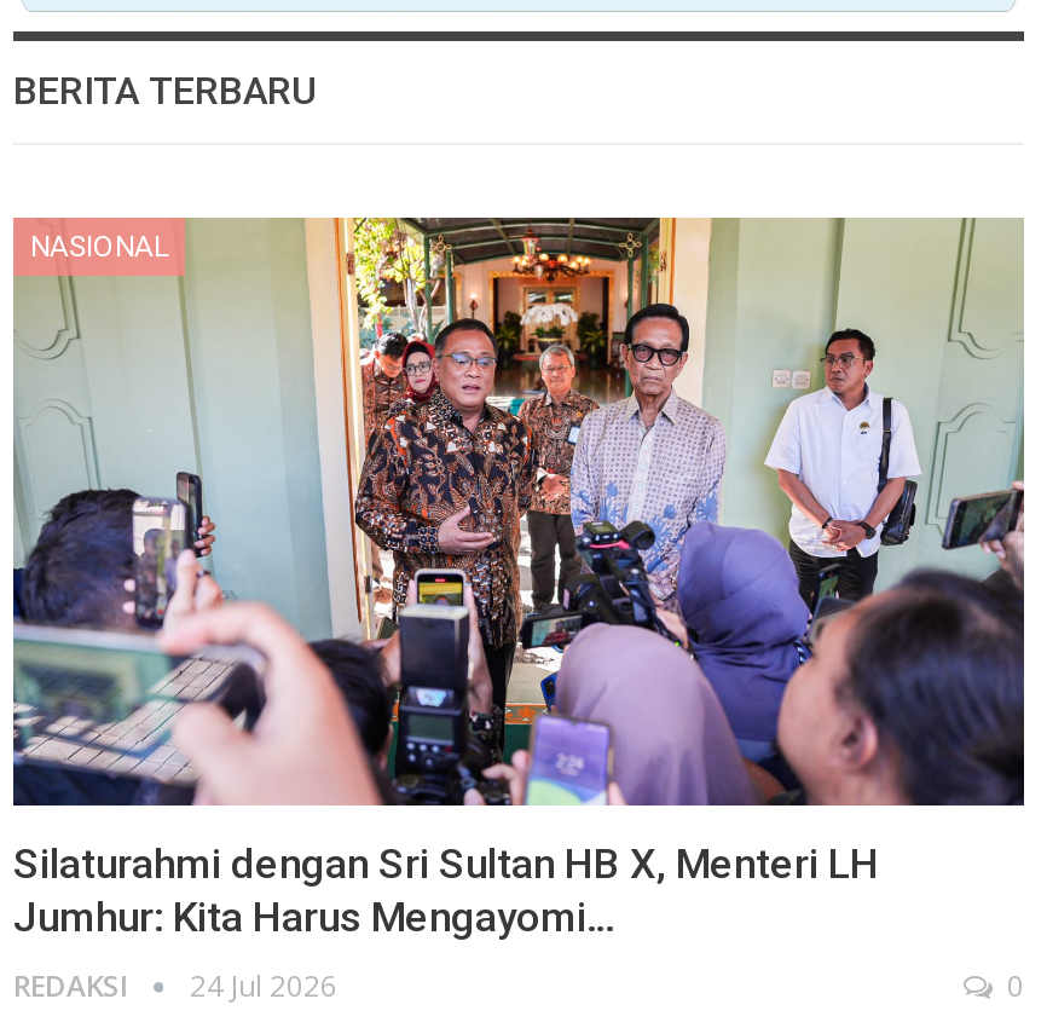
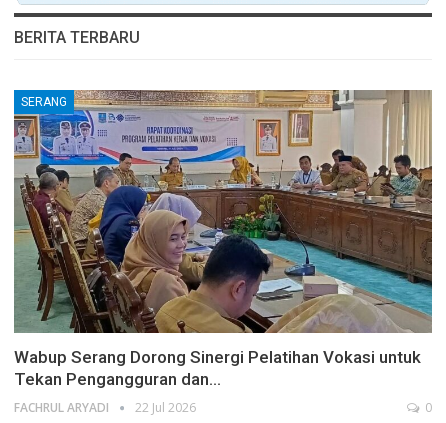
- [image]
- NASIONAL
+ [image]
+ SERANG

- Silaturahmi dengan Sri Sultan HB X, Menteri LH
- Jumhur: Kita Harus Mengayomi…
+ Wabup Serang Dorong Sinergi Pelatihan Vokasi untuk
+ Tekan Pengangguran dan…

- REDAKSI
- 24 Jul 2026
+ FACHRUL ARYADI
+ 22 Jul 2026
